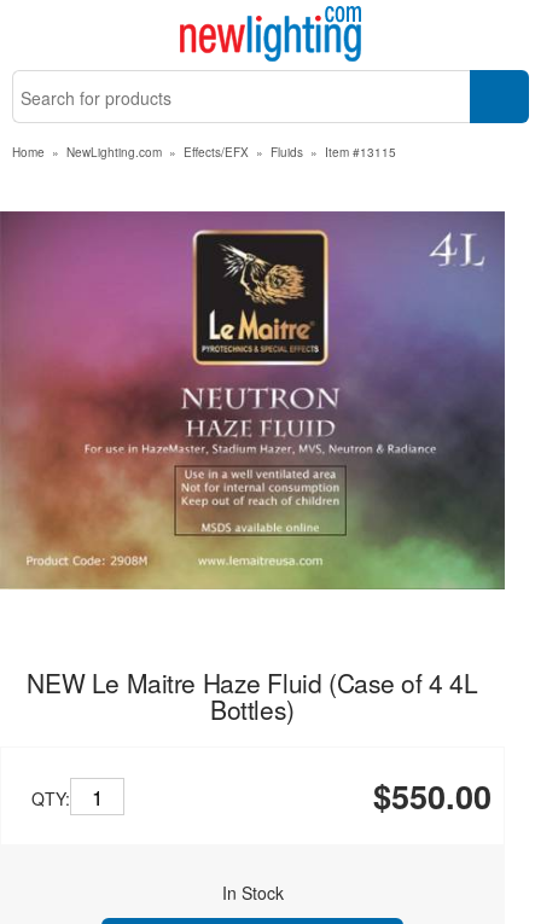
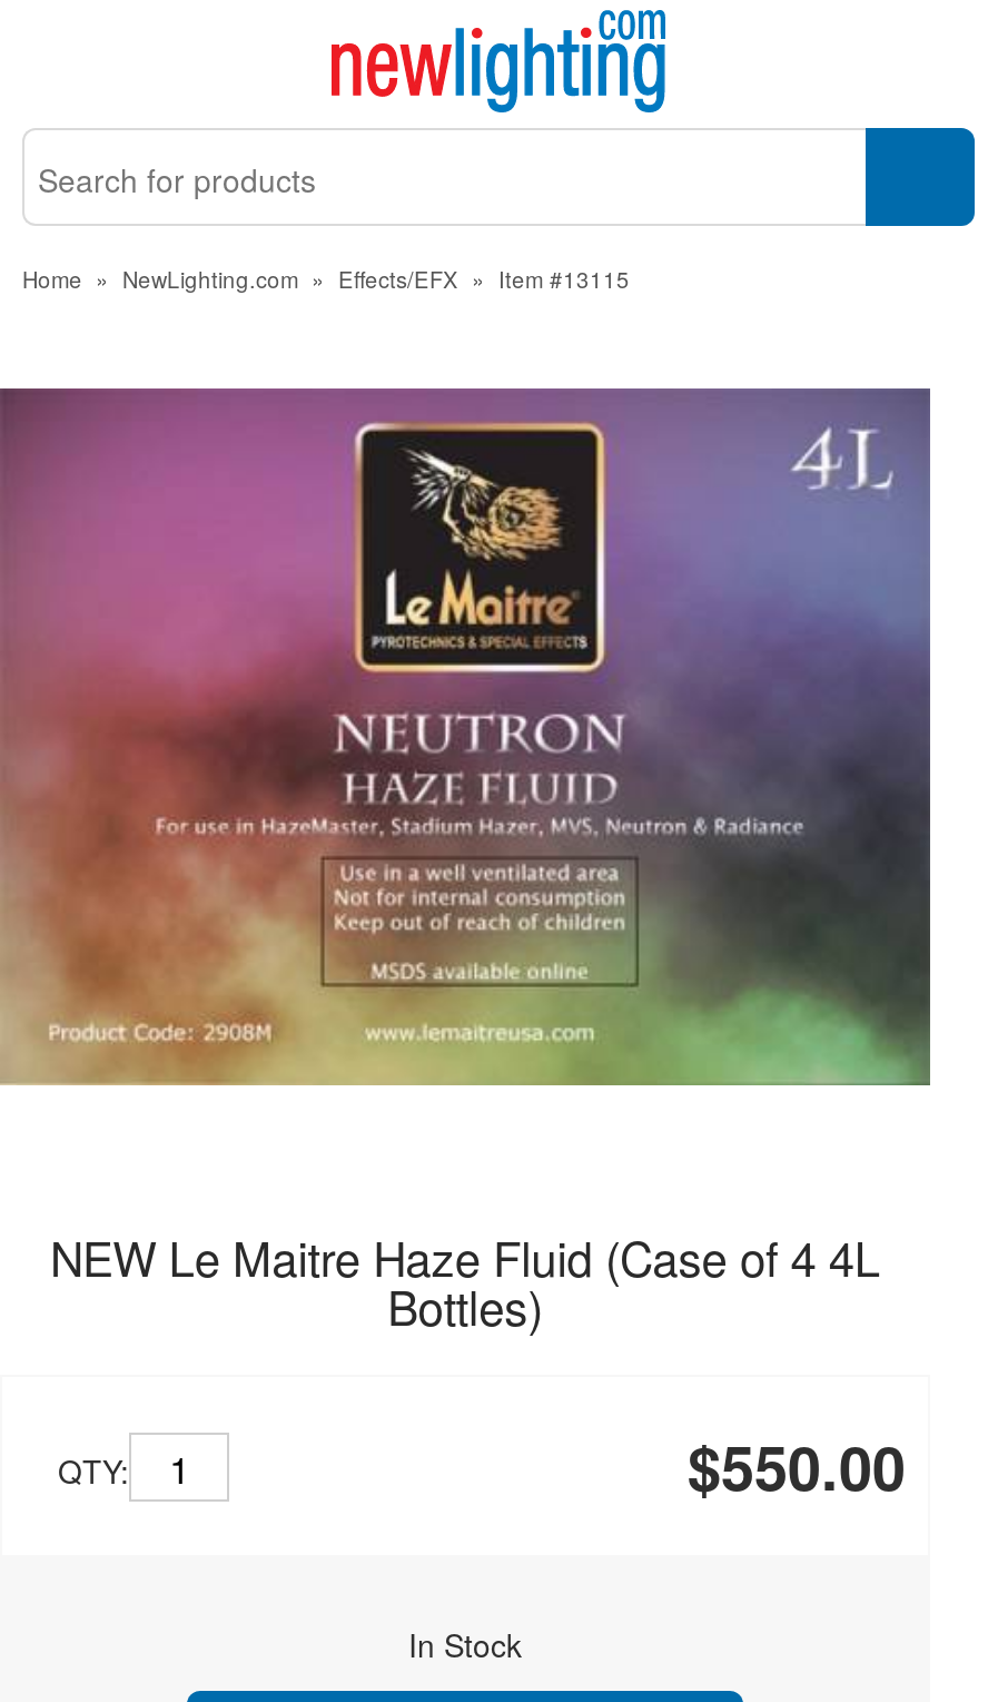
- Home » NewLighting.com » Effects/EFX » Fluids » Item #13115
+ Home » NewLighting.com » Effects/EFX » Item #13115
